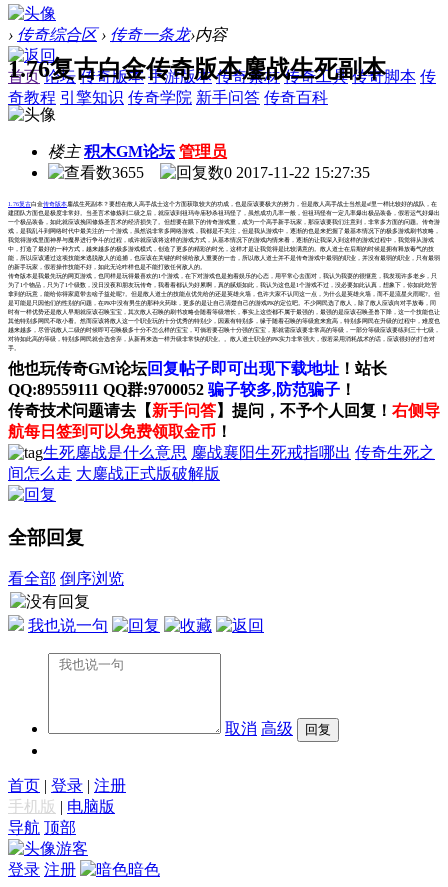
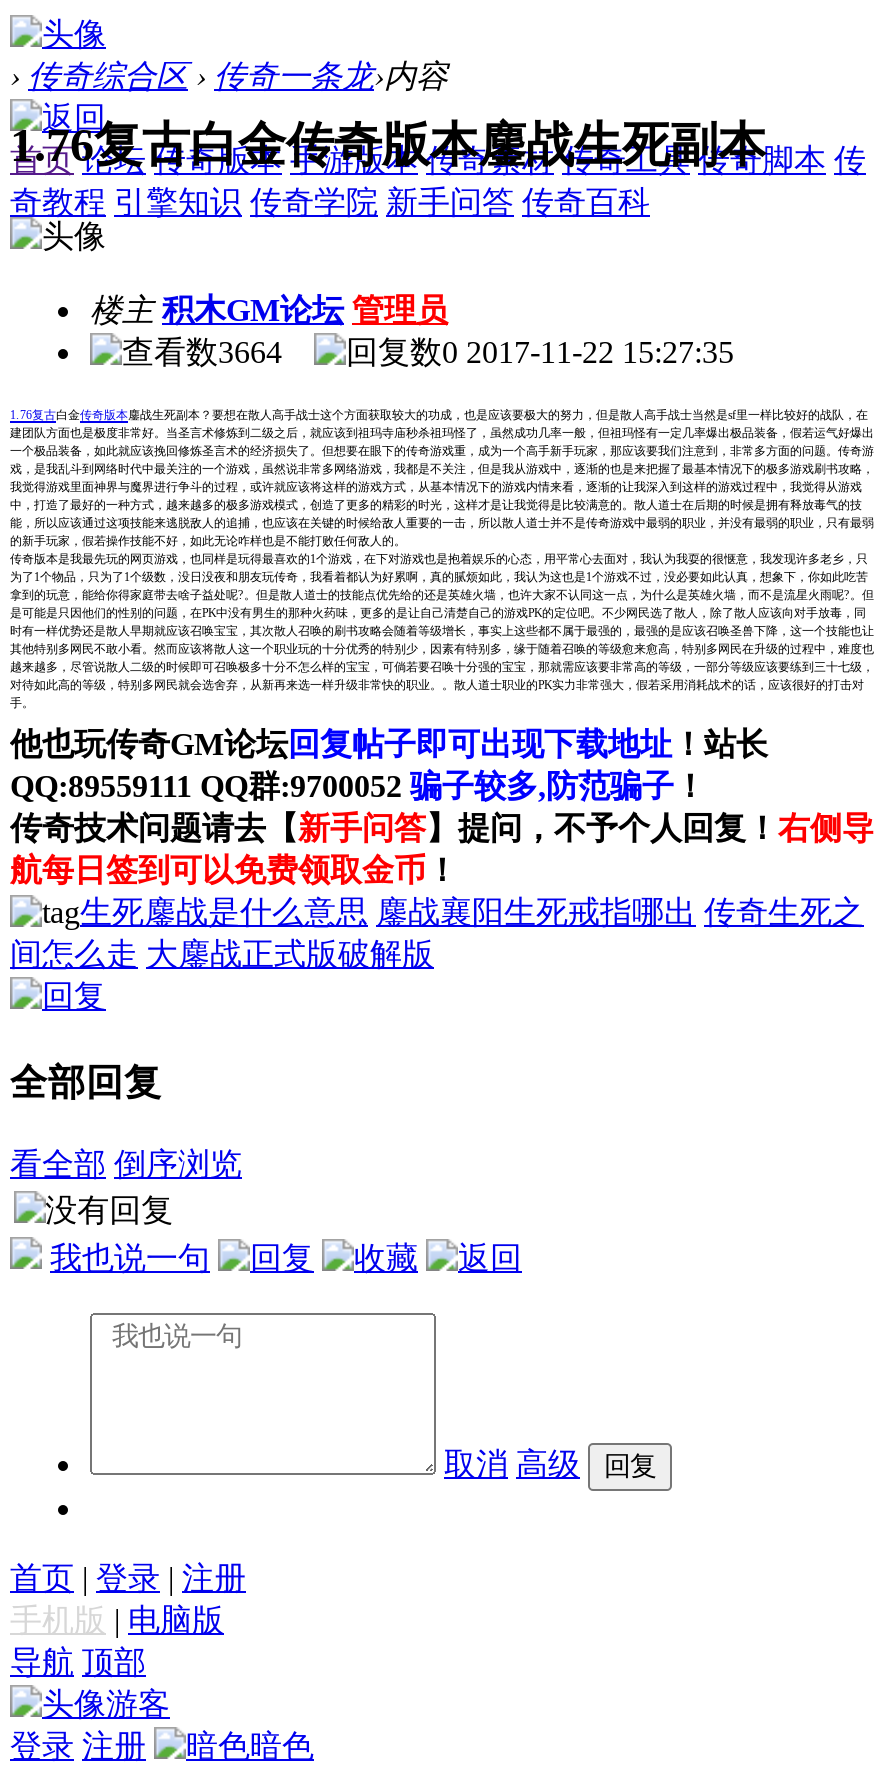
- 3655
+ 3664
